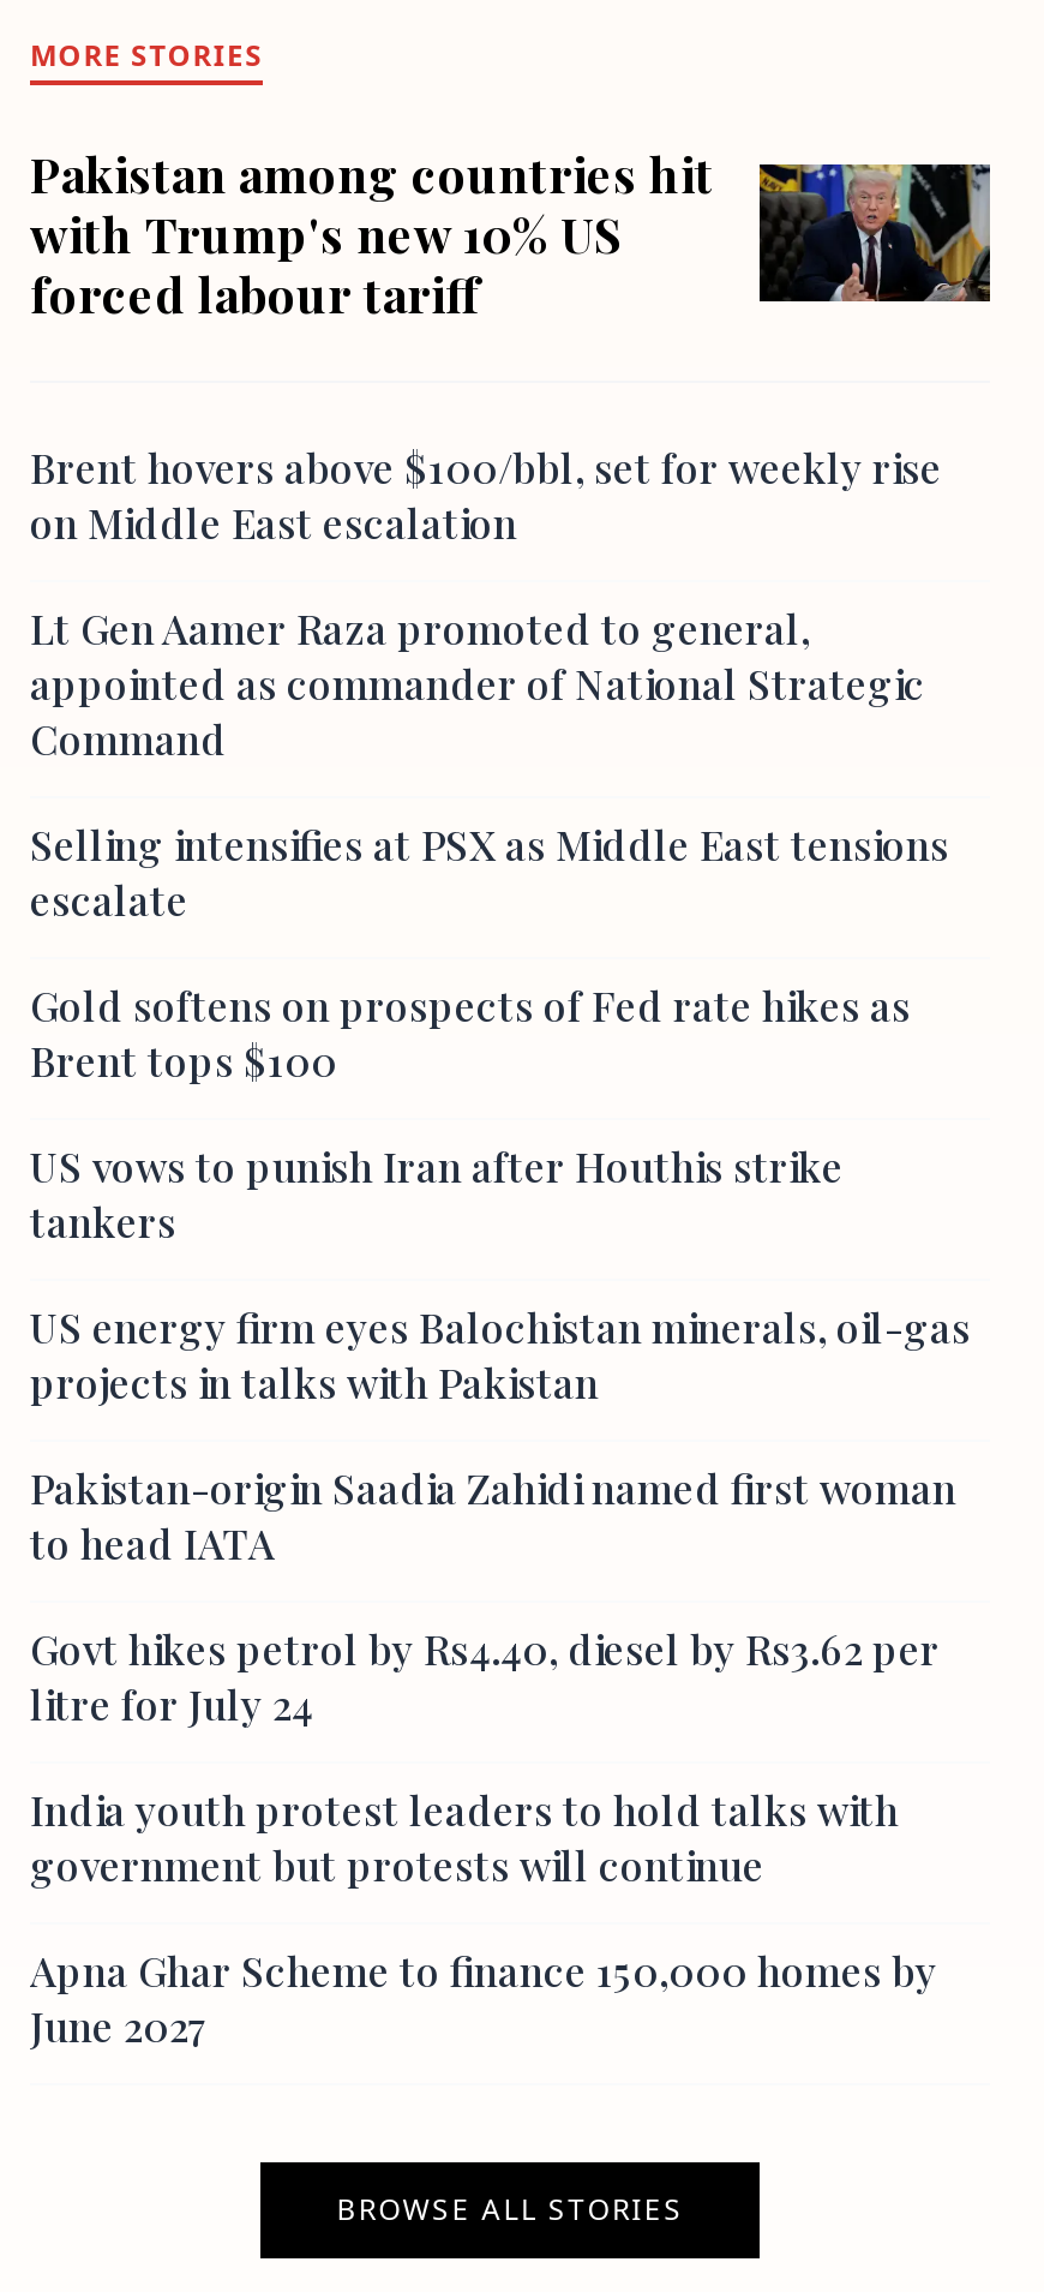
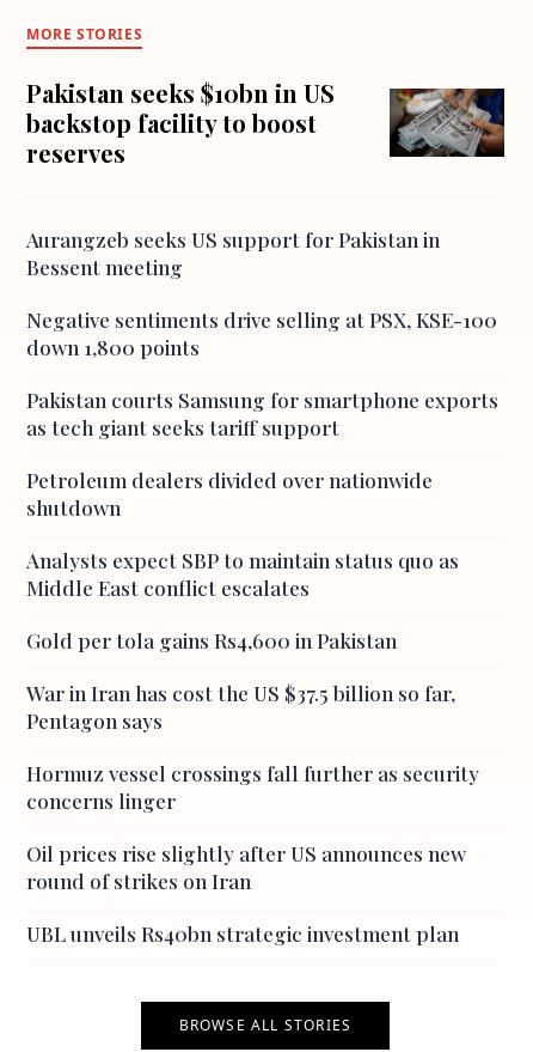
- Pakistan among countries hit
- with Trump's new 10% US
- forced labour tariff
+ Pakistan seeks $10bn in US
+ backstop facility to boost
+ reserves

- [image]
+ [image]

- Brent hovers above $100/bbl, set for weekly rise
- on Middle East escalation
+ Aurangzeb seeks US support for Pakistan in
+ Bessent meeting

- Lt Gen Aamer Raza promoted to general,
- appointed as commander of National Strategic
- Command
+ Negative sentiments drive selling at PSX, KSE-100
+ down 1,800 points

- Selling intensifies at PSX as Middle East tensions
- escalate
+ Pakistan courts Samsung for smartphone exports
+ as tech giant seeks tariff support

- Gold softens on prospects of Fed rate hikes as
- Brent tops $100
+ Petroleum dealers divided over nationwide
+ shutdown

- US vows to punish Iran after Houthis strike
- tankers
+ Analysts expect SBP to maintain status quo as
+ Middle East conflict escalates

- US energy firm eyes Balochistan minerals, oil-gas
- projects in talks with Pakistan
+ Gold per tola gains Rs4,600 in Pakistan

- Pakistan-origin Saadia Zahidi named first woman
- to head IATA
+ War in Iran has cost the US $37.5 billion so far,
+ Pentagon says

- Govt hikes petrol by Rs4.40, diesel by Rs3.62 per
- litre for July 24
+ Hormuz vessel crossings fall further as security
+ concerns linger

- India youth protest leaders to hold talks with
- government but protests will continue
+ Oil prices rise slightly after US announces new
+ round of strikes on Iran

- Apna Ghar Scheme to finance 150,000 homes by
- June 2027
+ UBL unveils Rs40bn strategic investment plan
